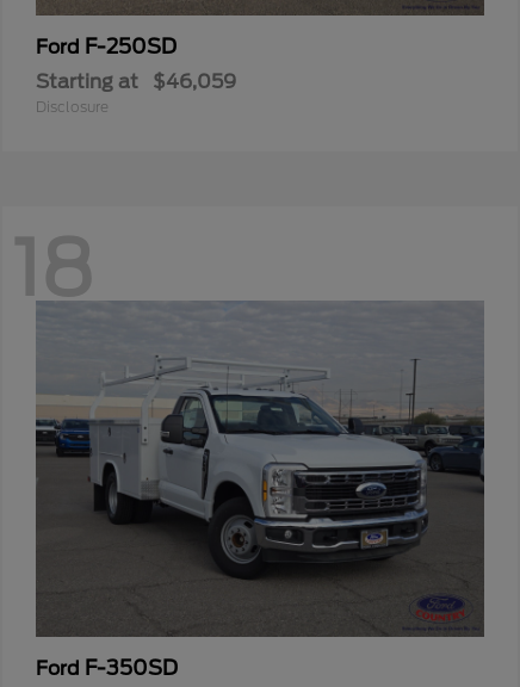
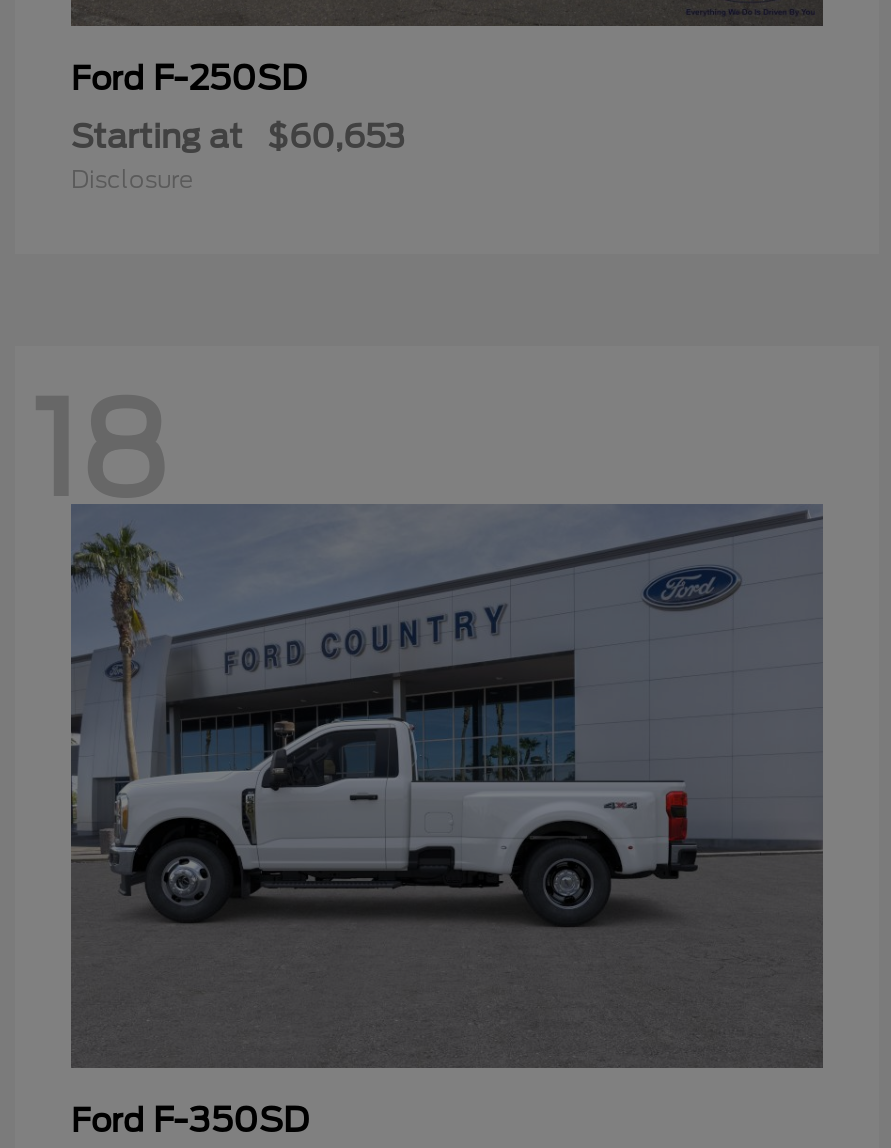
- Starting at $46,059
+ Starting at $60,653

- [image]
+ [image]
